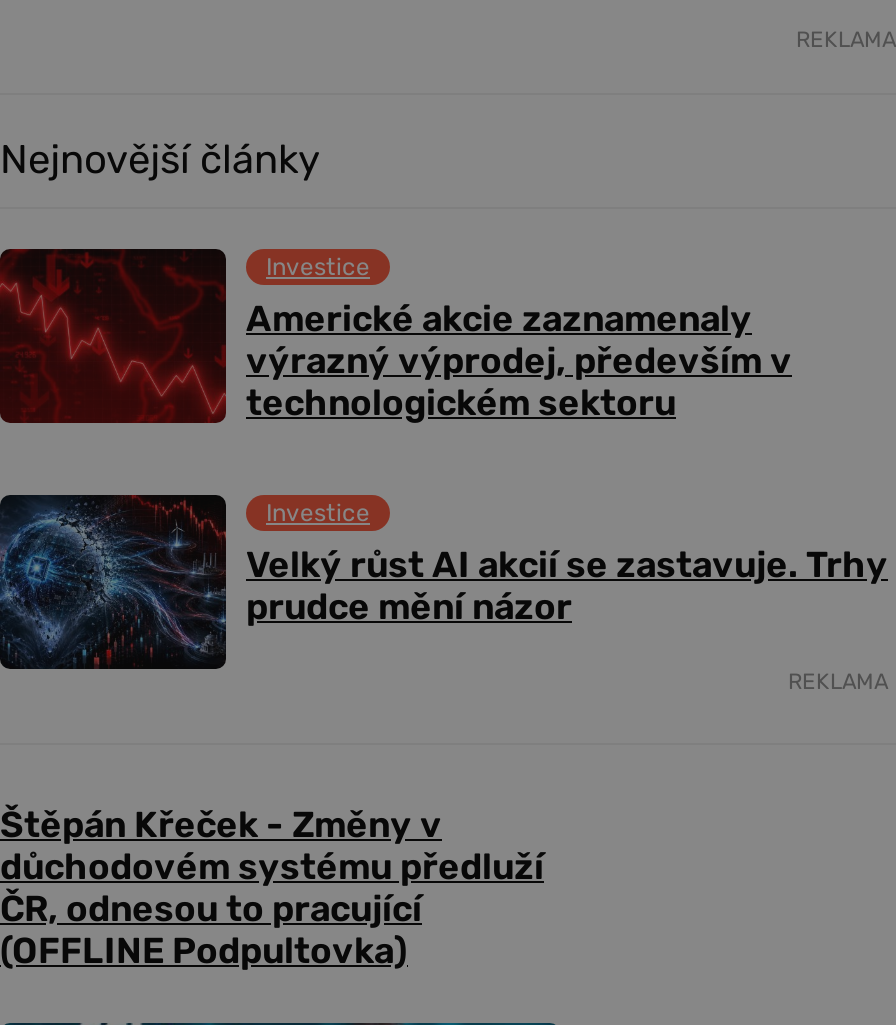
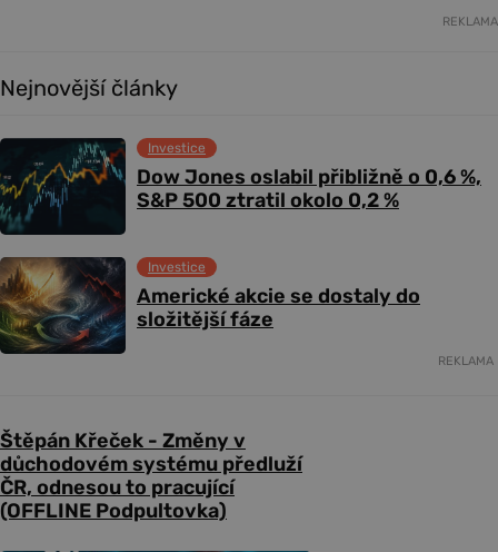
- [image]
- Americké akcie zaznamenaly
- výrazný výprodej, především v
- technologickém sektoru
+ [image]
+ Dow Jones oslabil přibližně o 0,6 %,
+ S&P 500 ztratil okolo 0,2 %

- [image]
- Velký růst AI akcií se zastavuje. Trhy
- prudce mění názor
+ [image]
+ Americké akcie se dostaly do
+ složitější fáze
